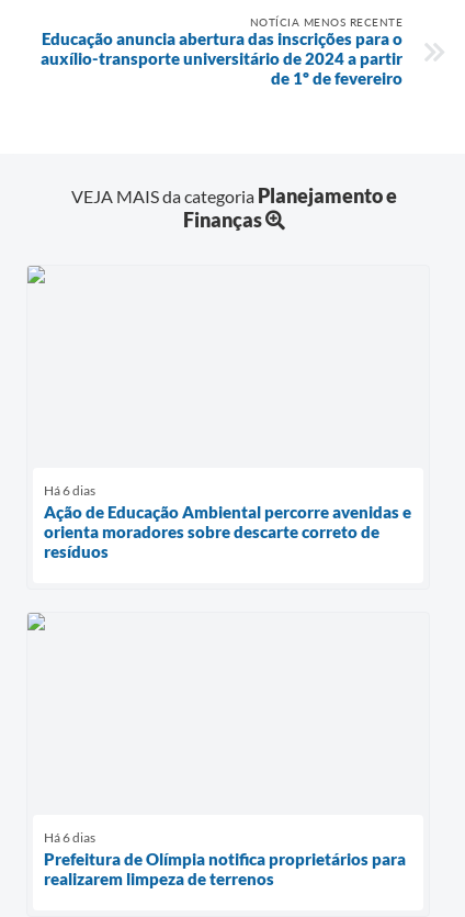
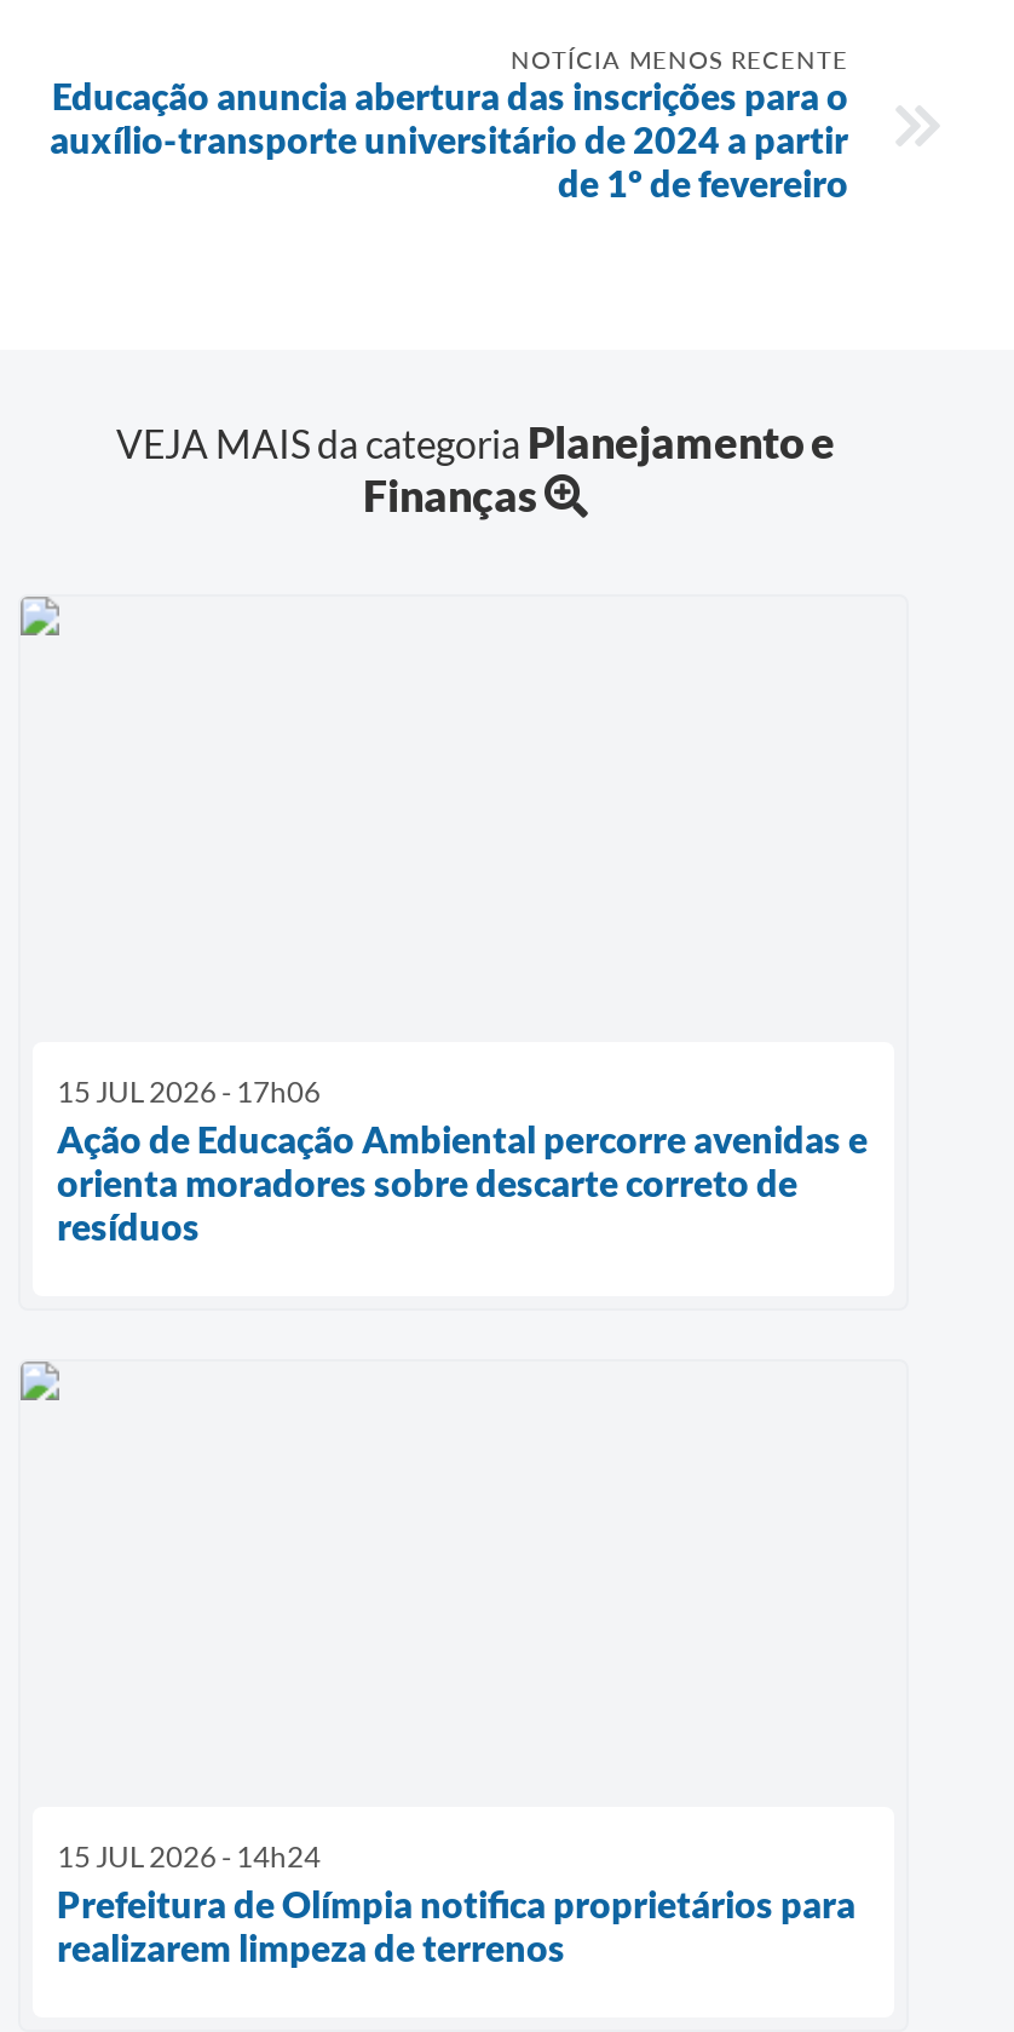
- Há 6 dias
+ 15 JUL 2026 - 17h06

- Há 6 dias
+ 15 JUL 2026 - 14h24
